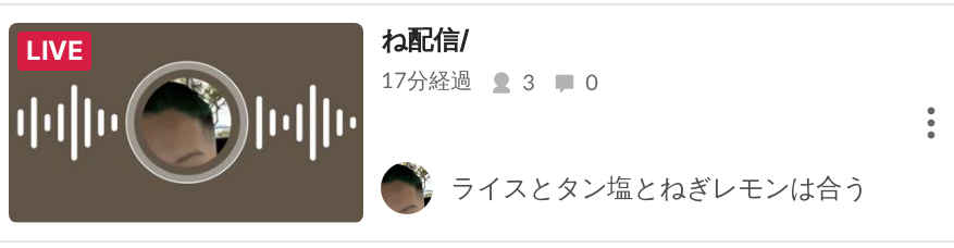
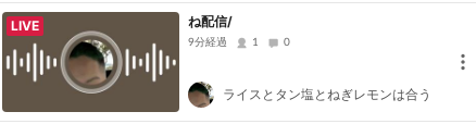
- 17分経過
+ 9分経過

- 3
+ 1
